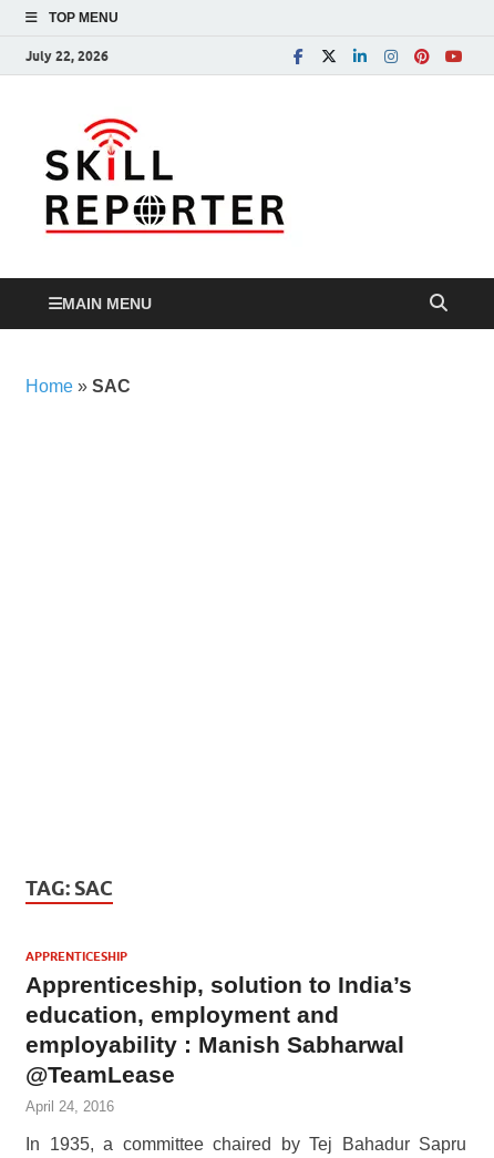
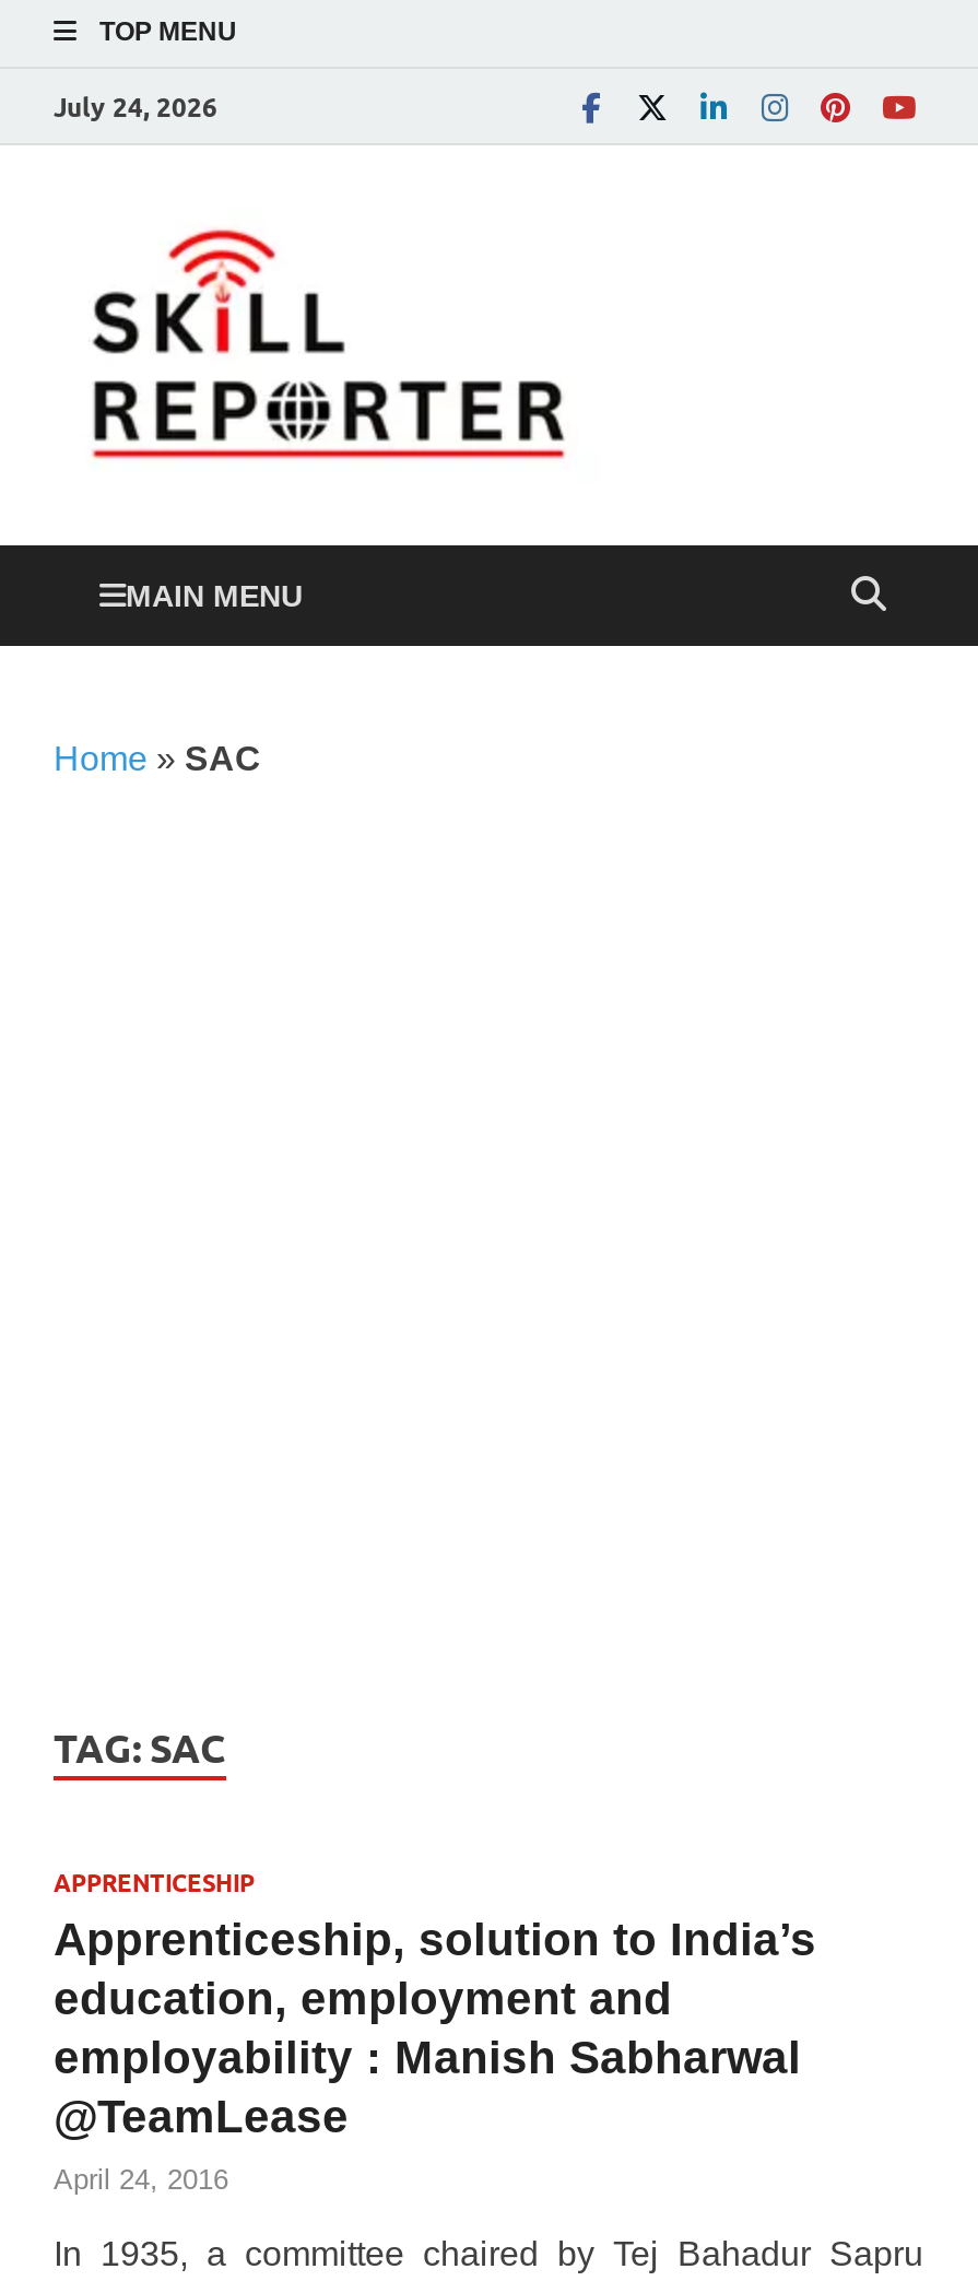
- July 22, 2026
+ July 24, 2026
